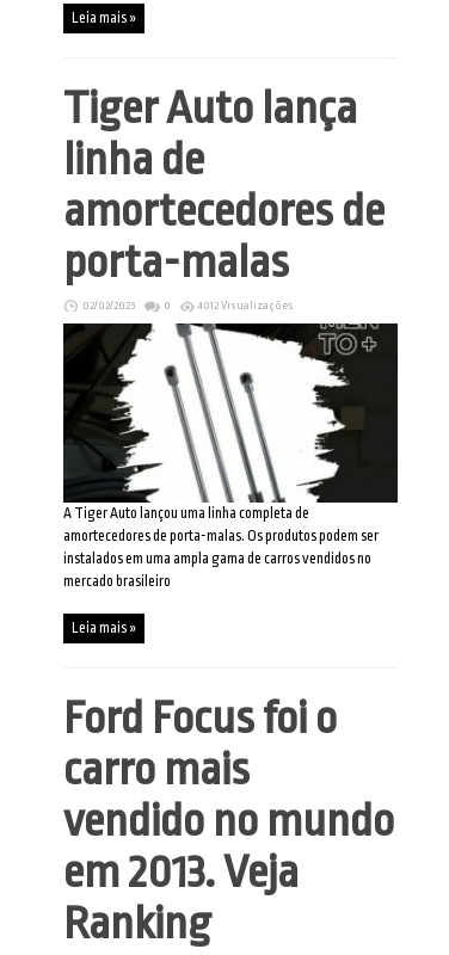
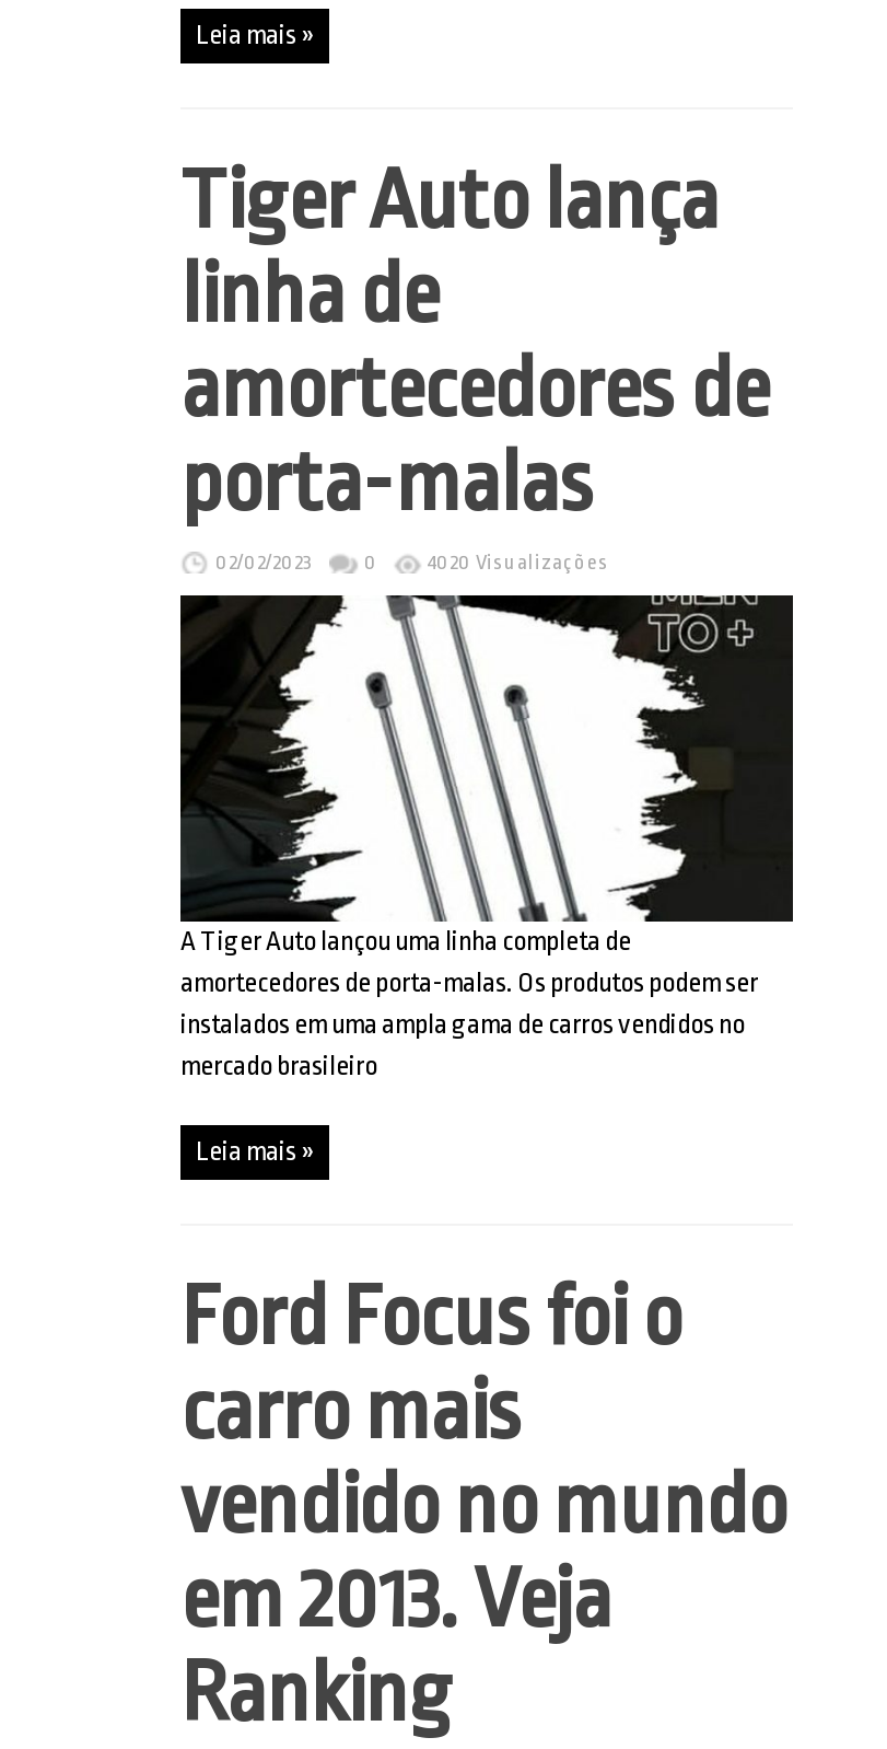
- 4012 Visualizações
+ 4020 Visualizações
